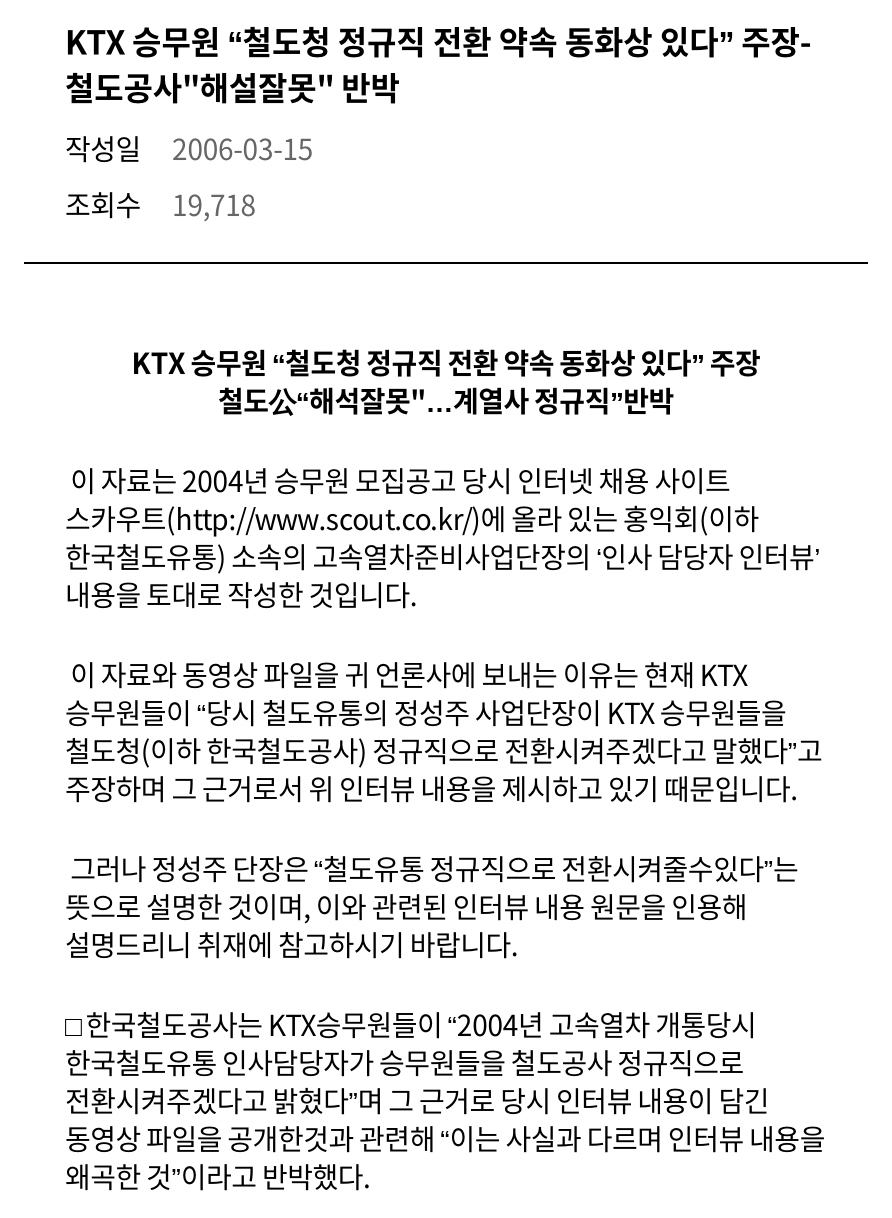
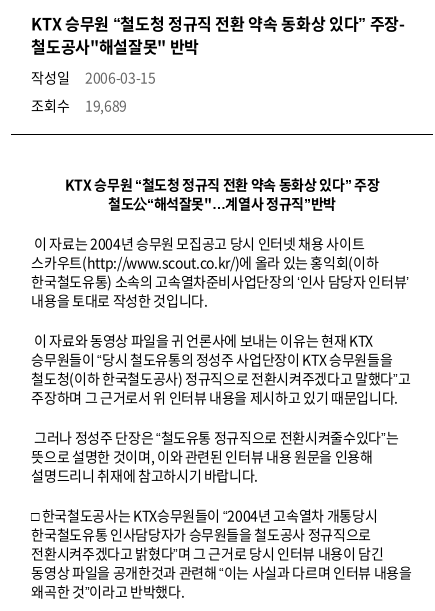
- 조회수 19,718
+ 조회수 19,689
